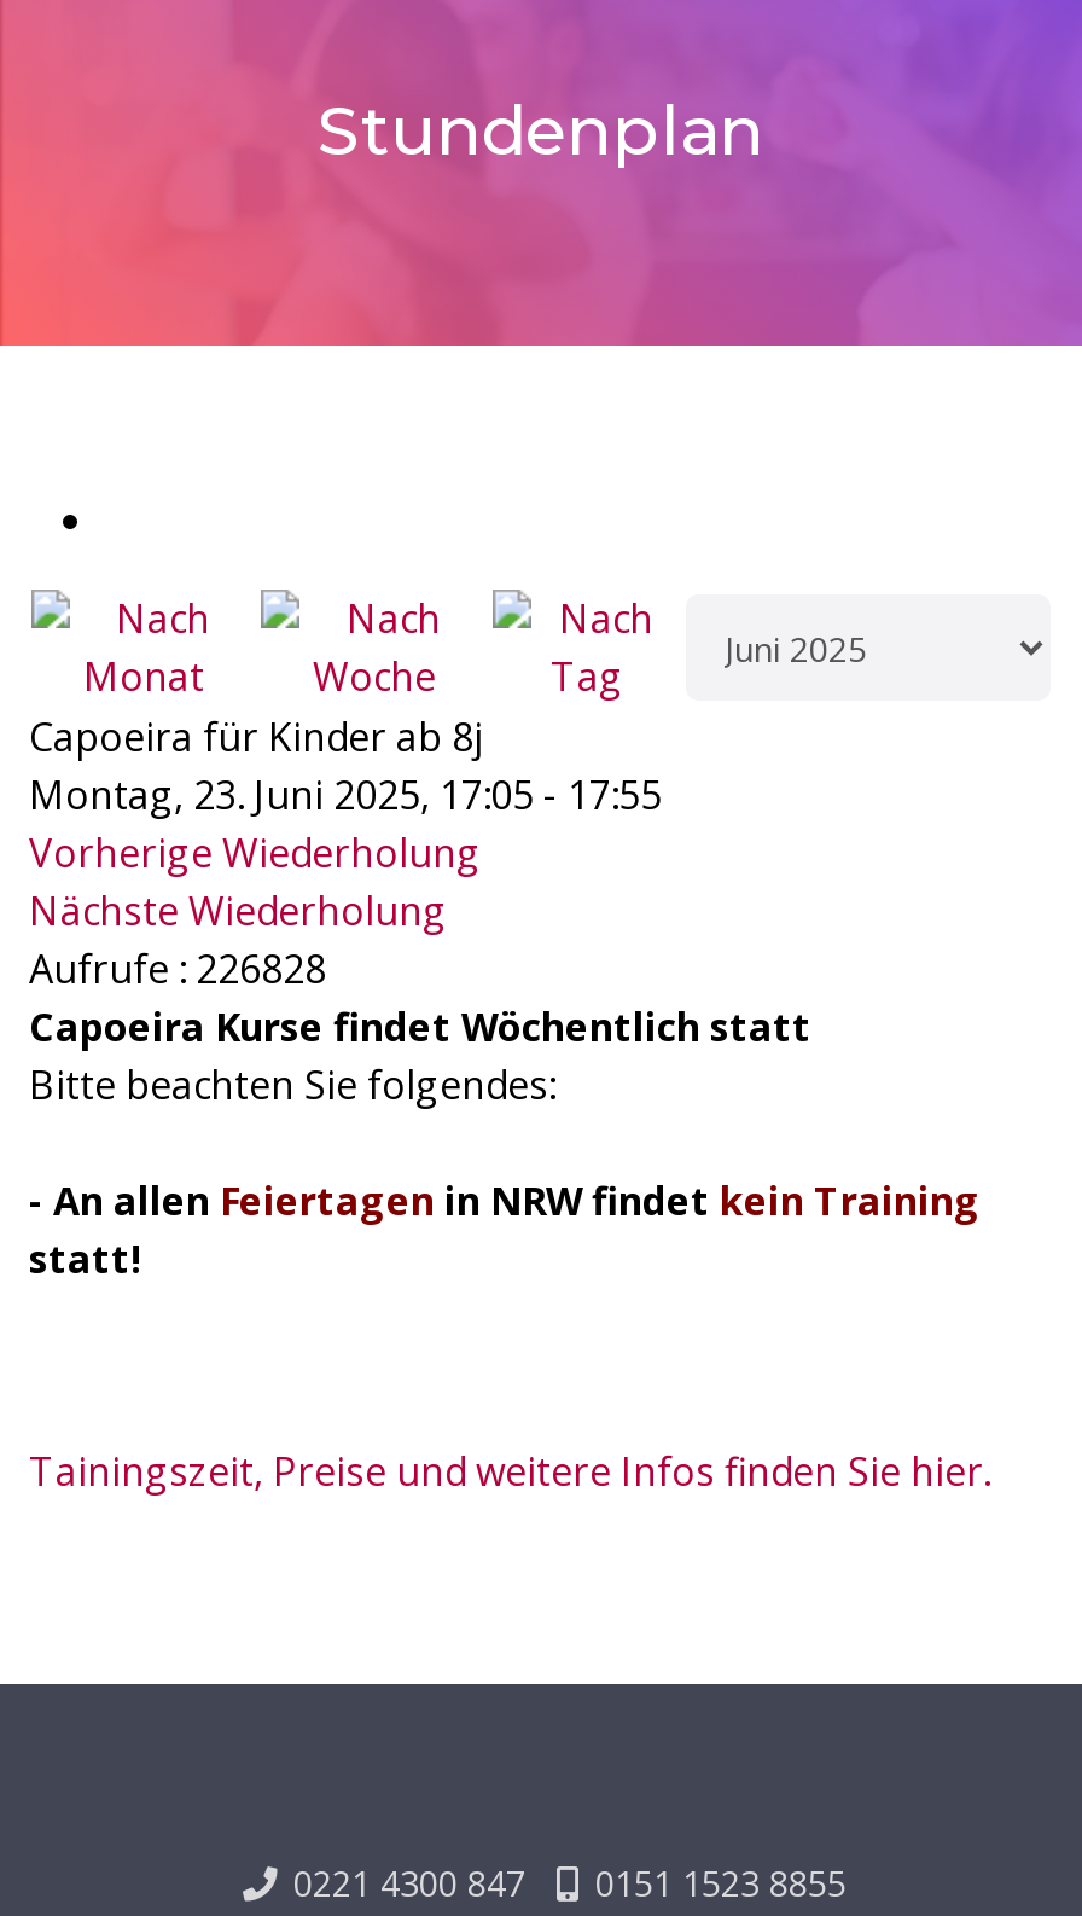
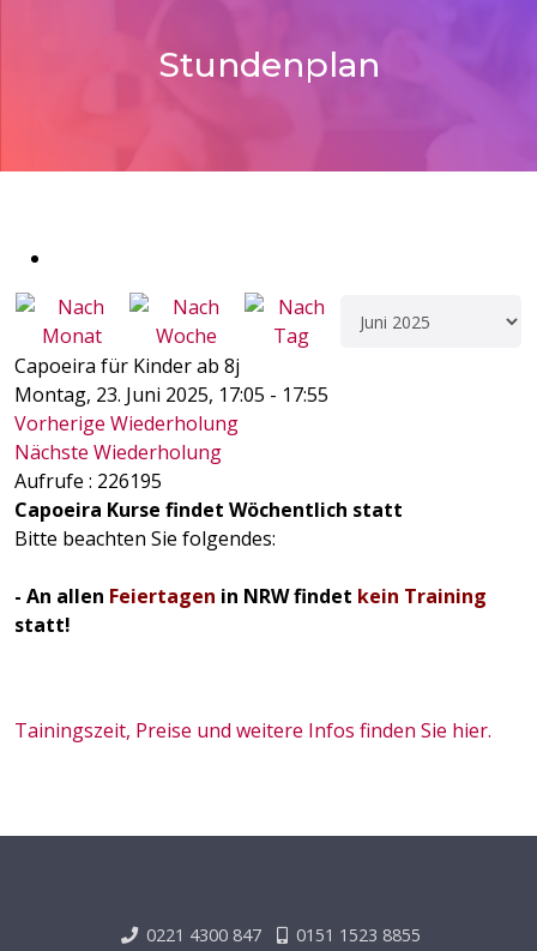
- Aufrufe: 226828
+ Aufrufe: 226195
